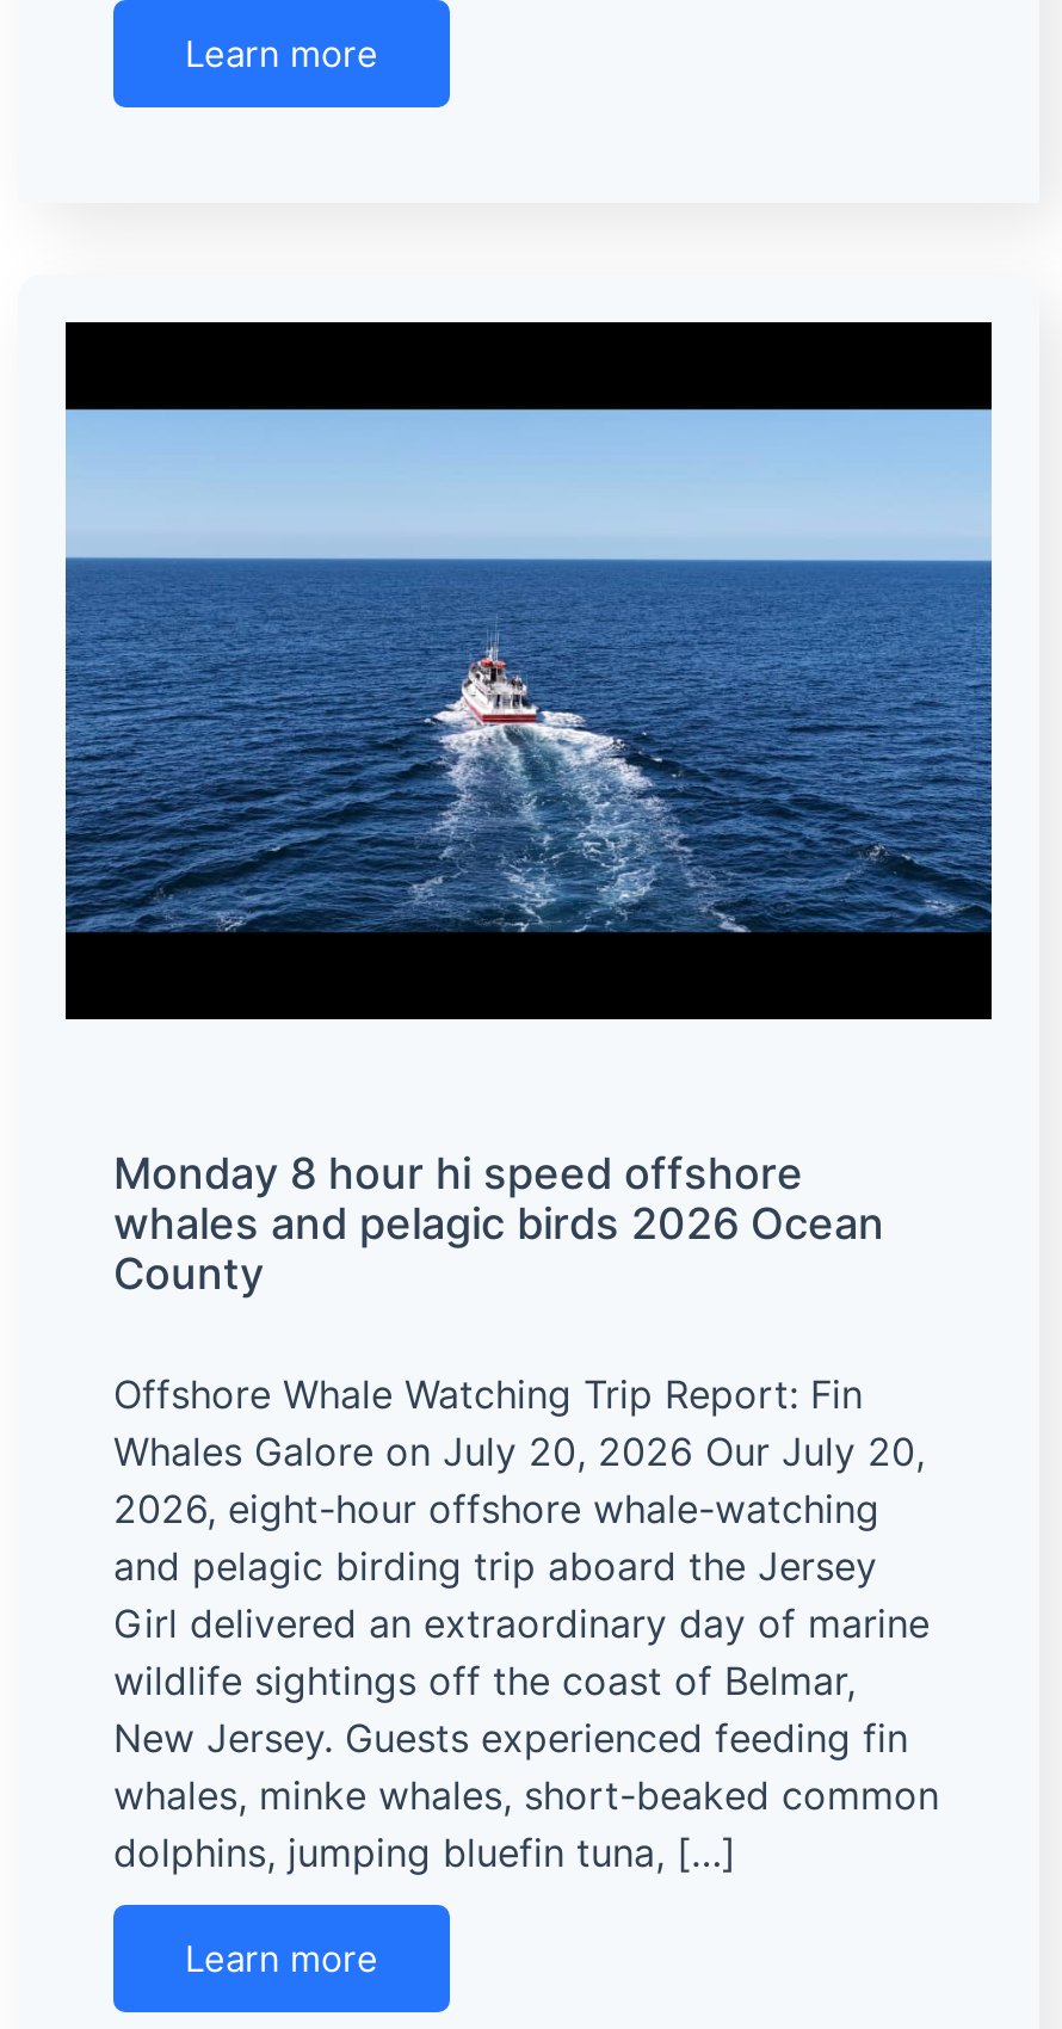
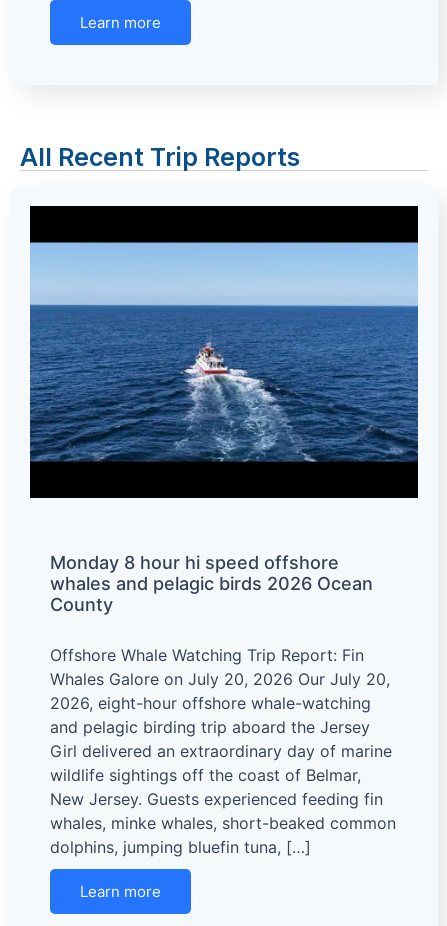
+ All Recent Trip Reports
